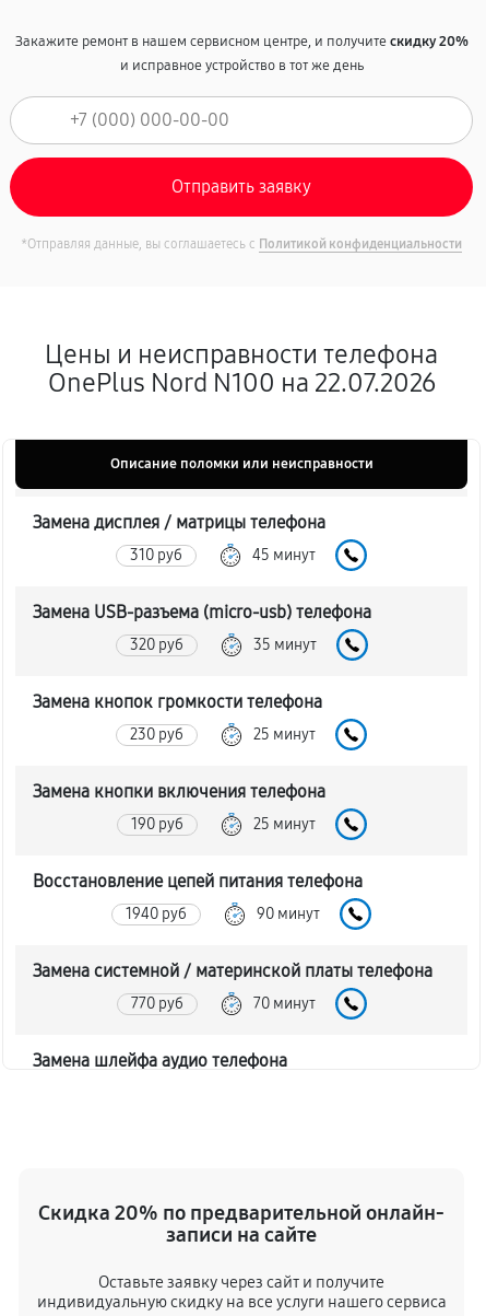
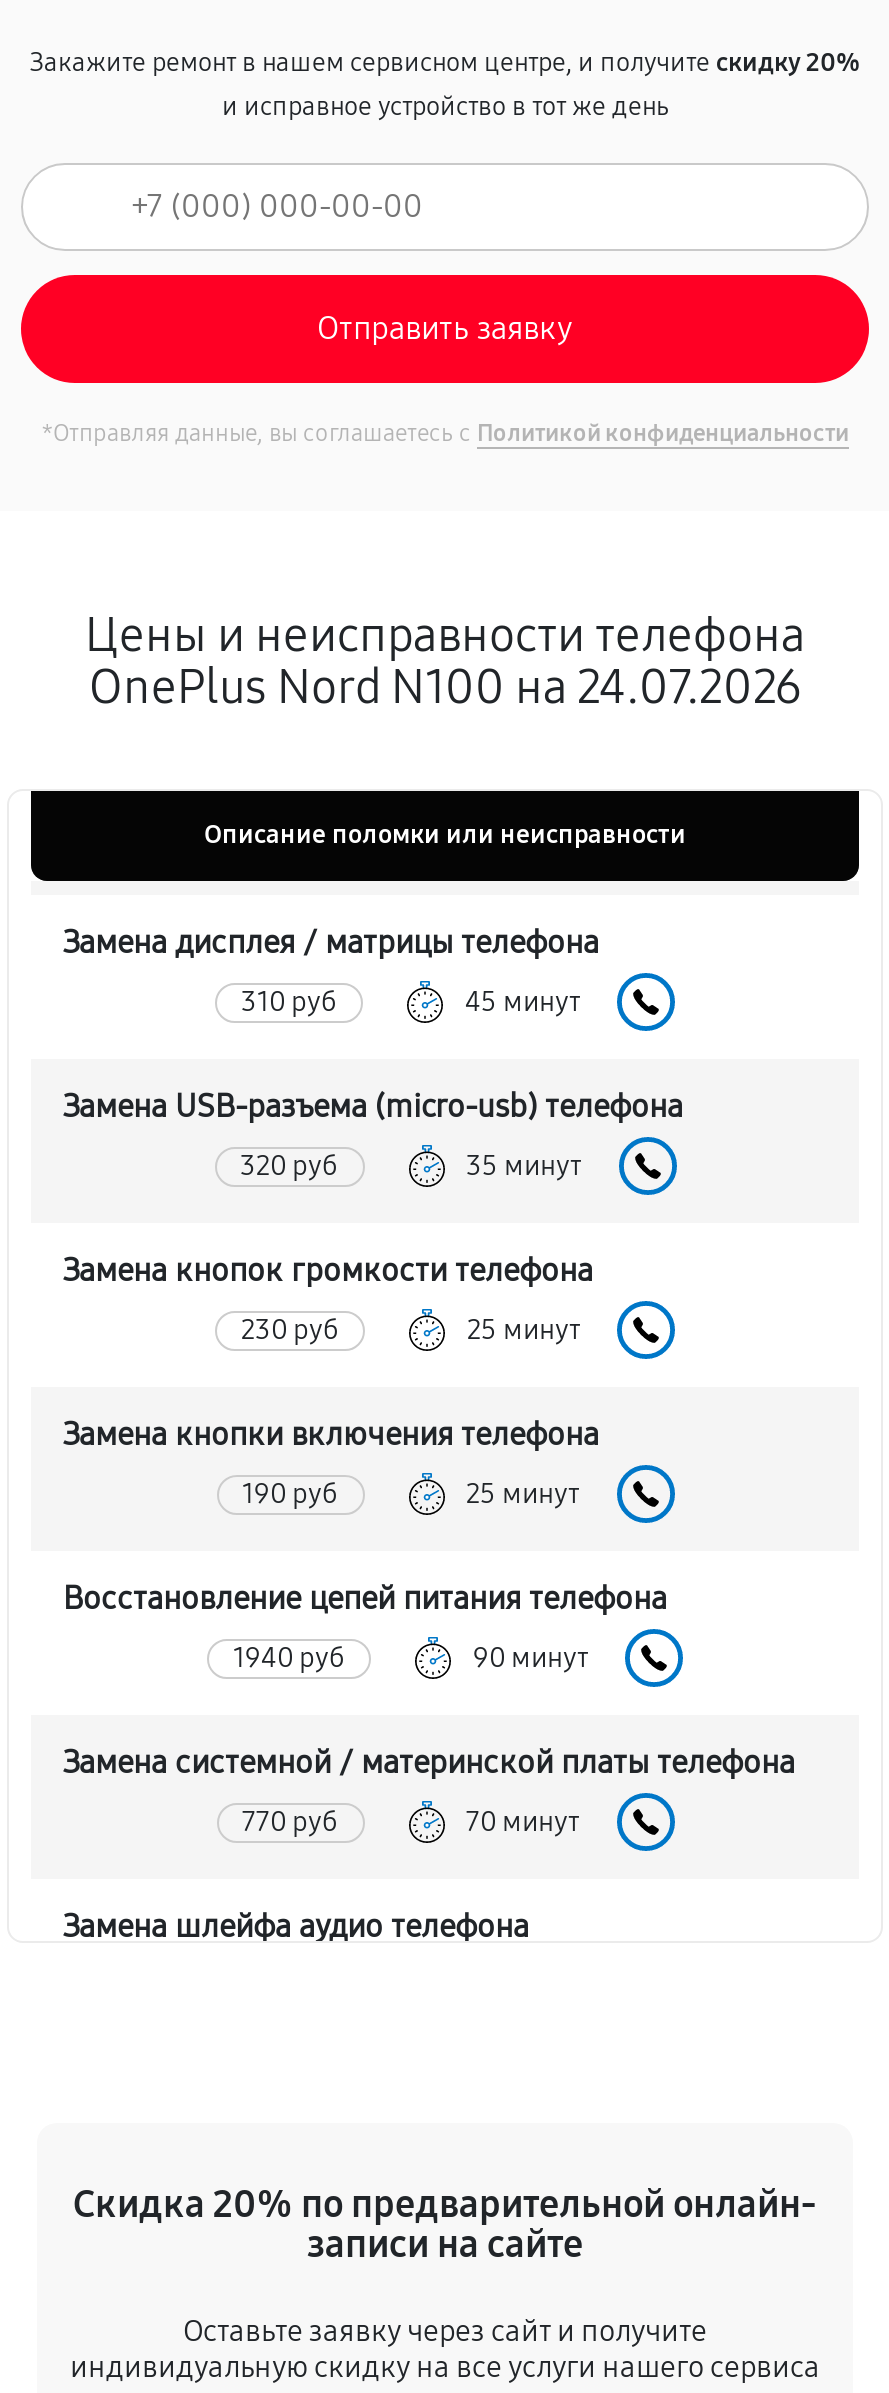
- OnePlus Nord N100 на 22.07.2026
+ OnePlus Nord N100 на 24.07.2026
